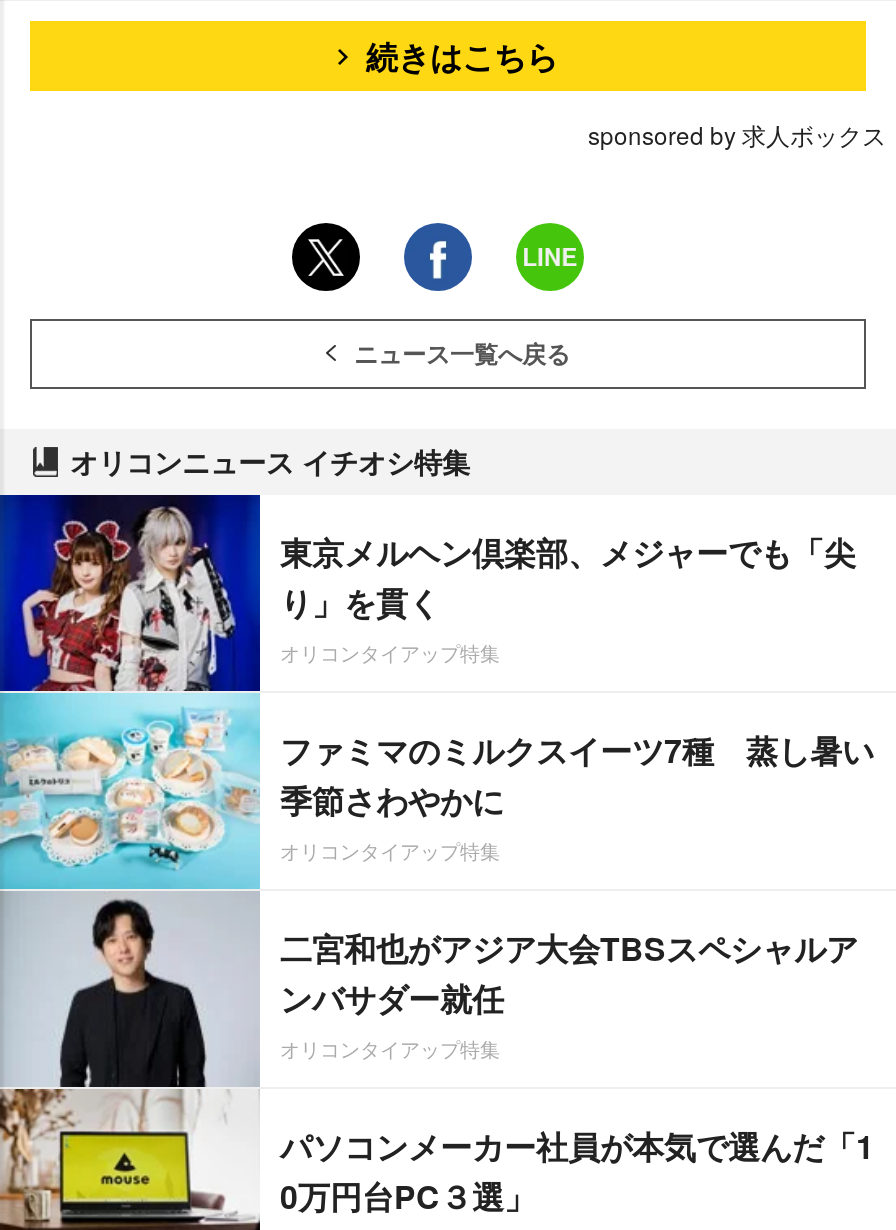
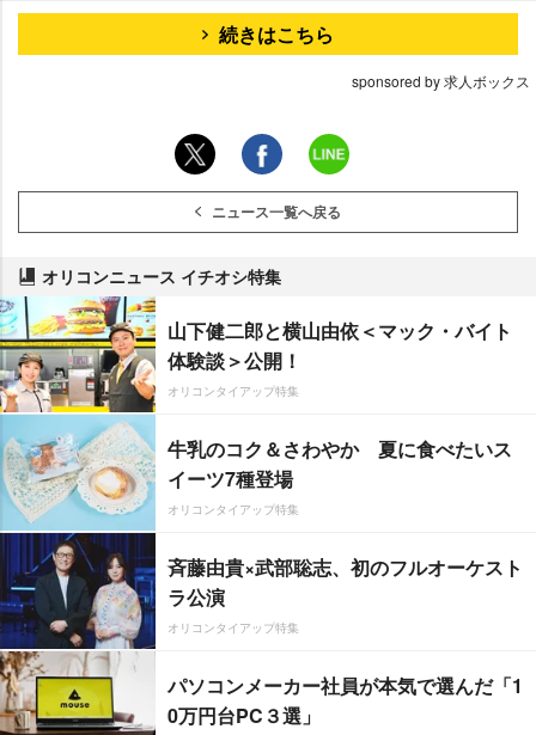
- [image]
- 東京メルヘン倶楽部、メジャーでも「尖
- り」を貫く
+ [image]
+ 山下健二郎と横山由依＜マック・バイト
+ 体験談＞公開！

- ファミマのミルクスイーツ7種 蒸し暑い
- 季節さわやかに
+ 牛乳のコク＆さわやか 夏に食べたいス
+ イーツ7種登場

- 二宮和也がアジア大会TBSスペシャルア
- ンバサダー就任
+ 斉藤由貴×武部聡志、初のフルオーケスト
+ ラ公演
